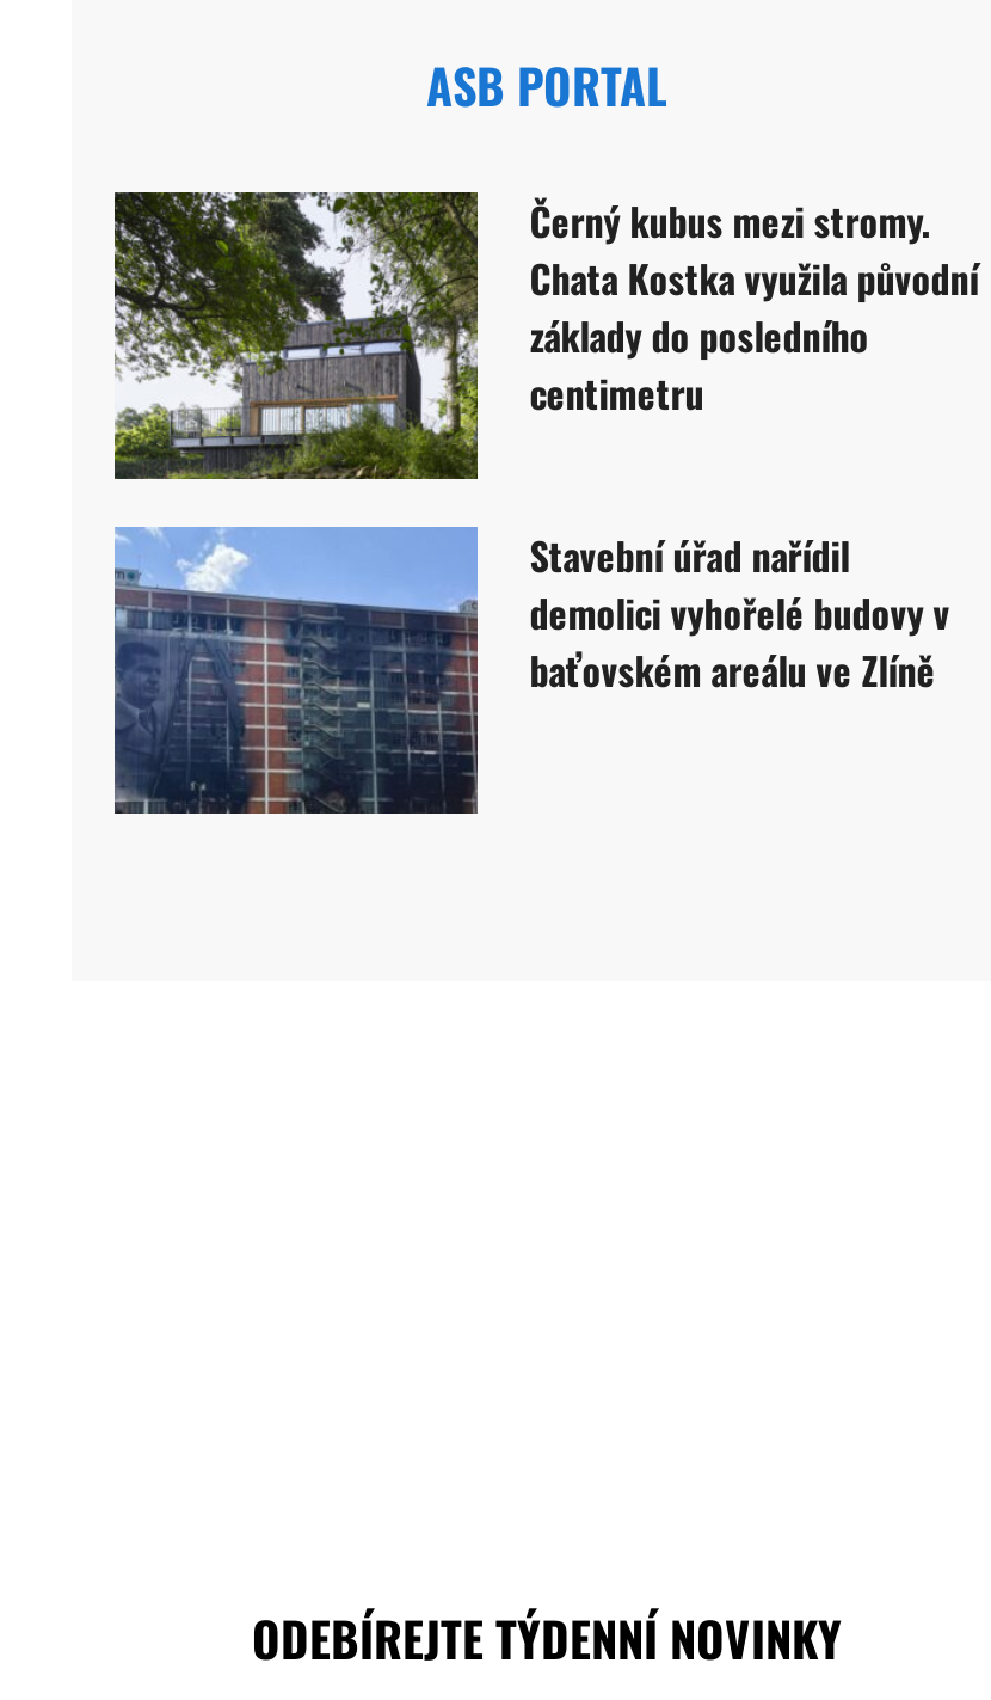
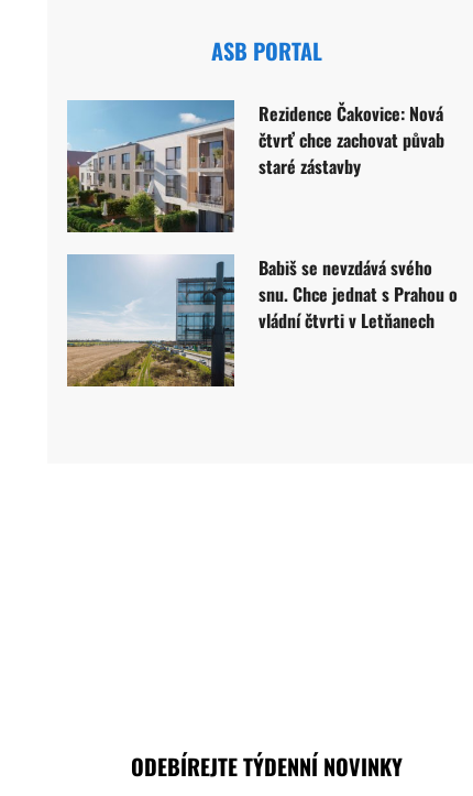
- [image]
- Černý kubus mezi stromy.
- Chata Kostka využila původní
- základy do posledního
- centimetru
+ [image]
+ Rezidence Čakovice: Nová
+ čtvrť chce zachovat půvab
+ staré zástavby

- [image]
- Stavební úřad nařídil
- demolici vyhořelé budovy v
- baťovském areálu ve Zlíně
+ [image]
+ Babiš se nevzdává svého
+ snu. Chce jednat s Prahou o
+ vládní čtvrti v Letňanech
